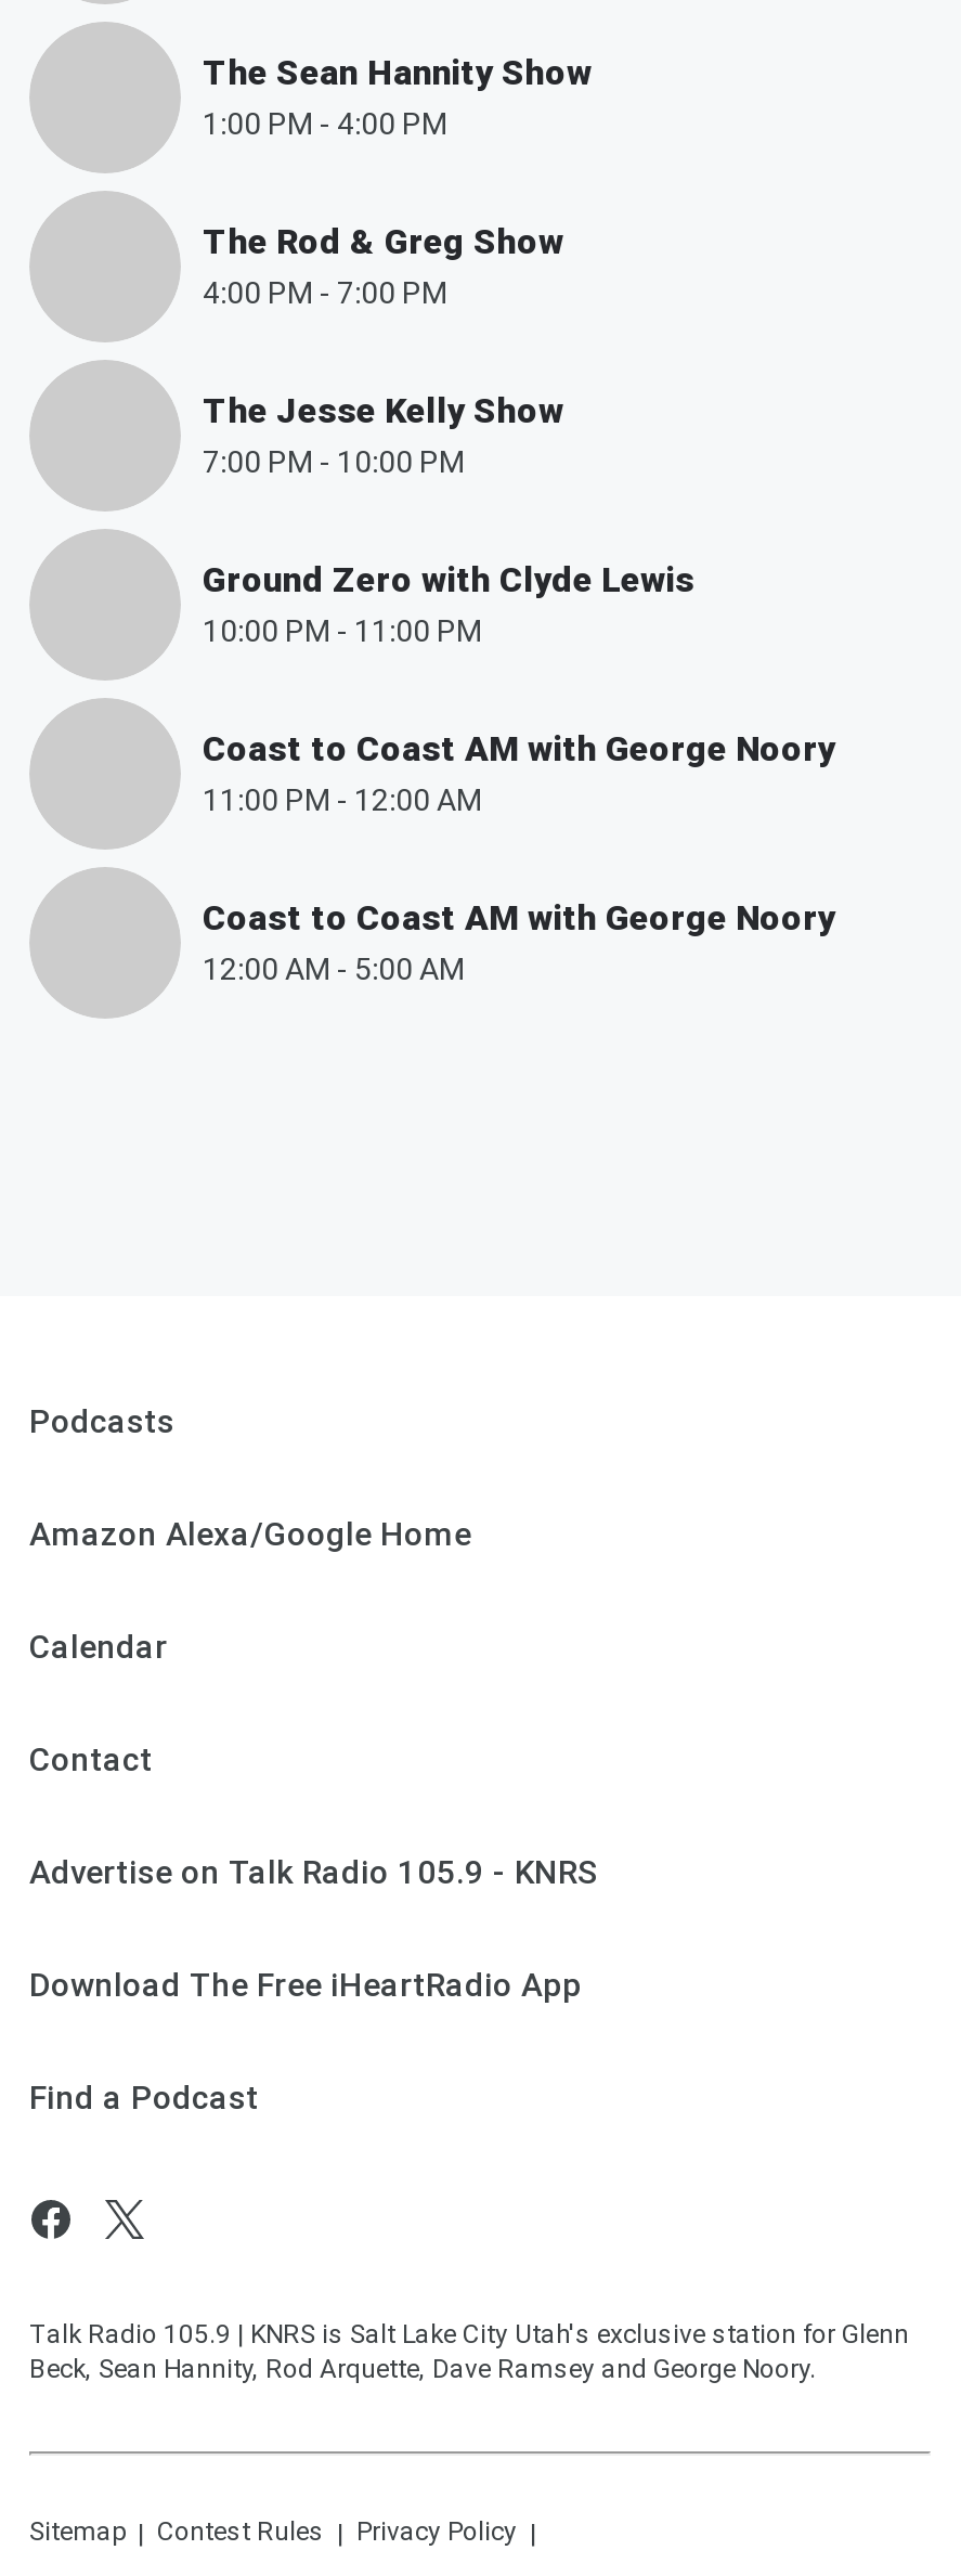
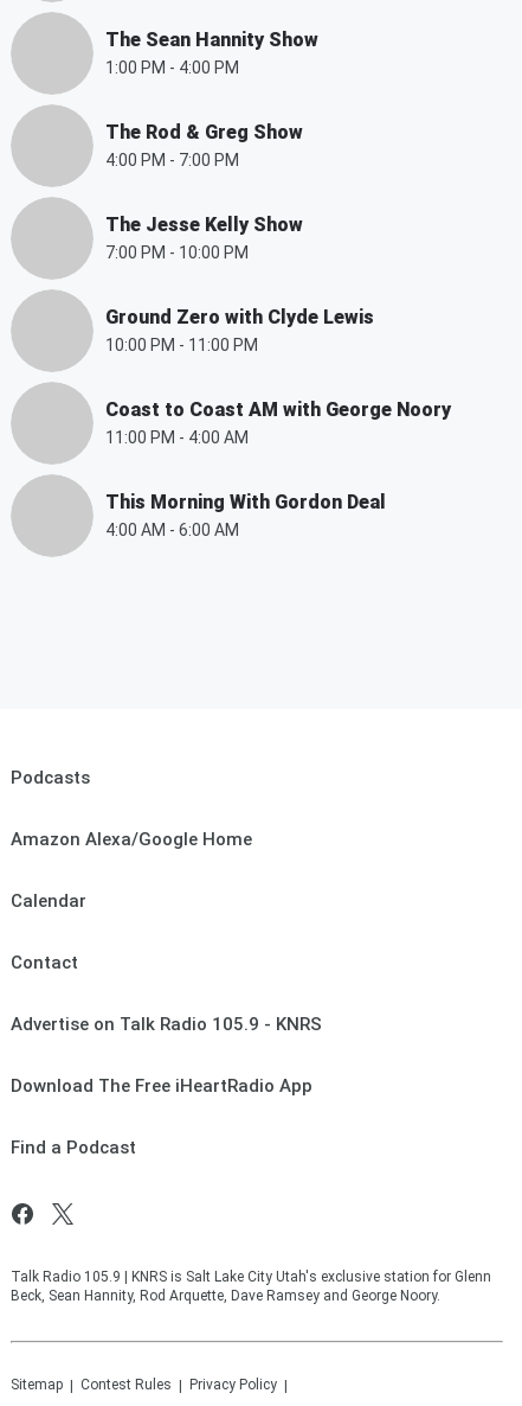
- 11:00 PM - 12:00 AM
+ 11:00 PM - 4:00 AM

- Coast to Coast AM with George Noory
- 12:00 AM - 5:00 AM
+ This Morning With Gordon Deal
+ 4:00 AM - 6:00 AM
